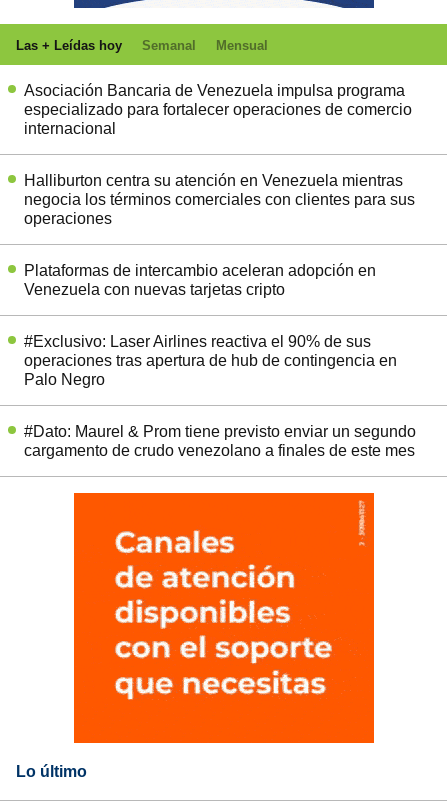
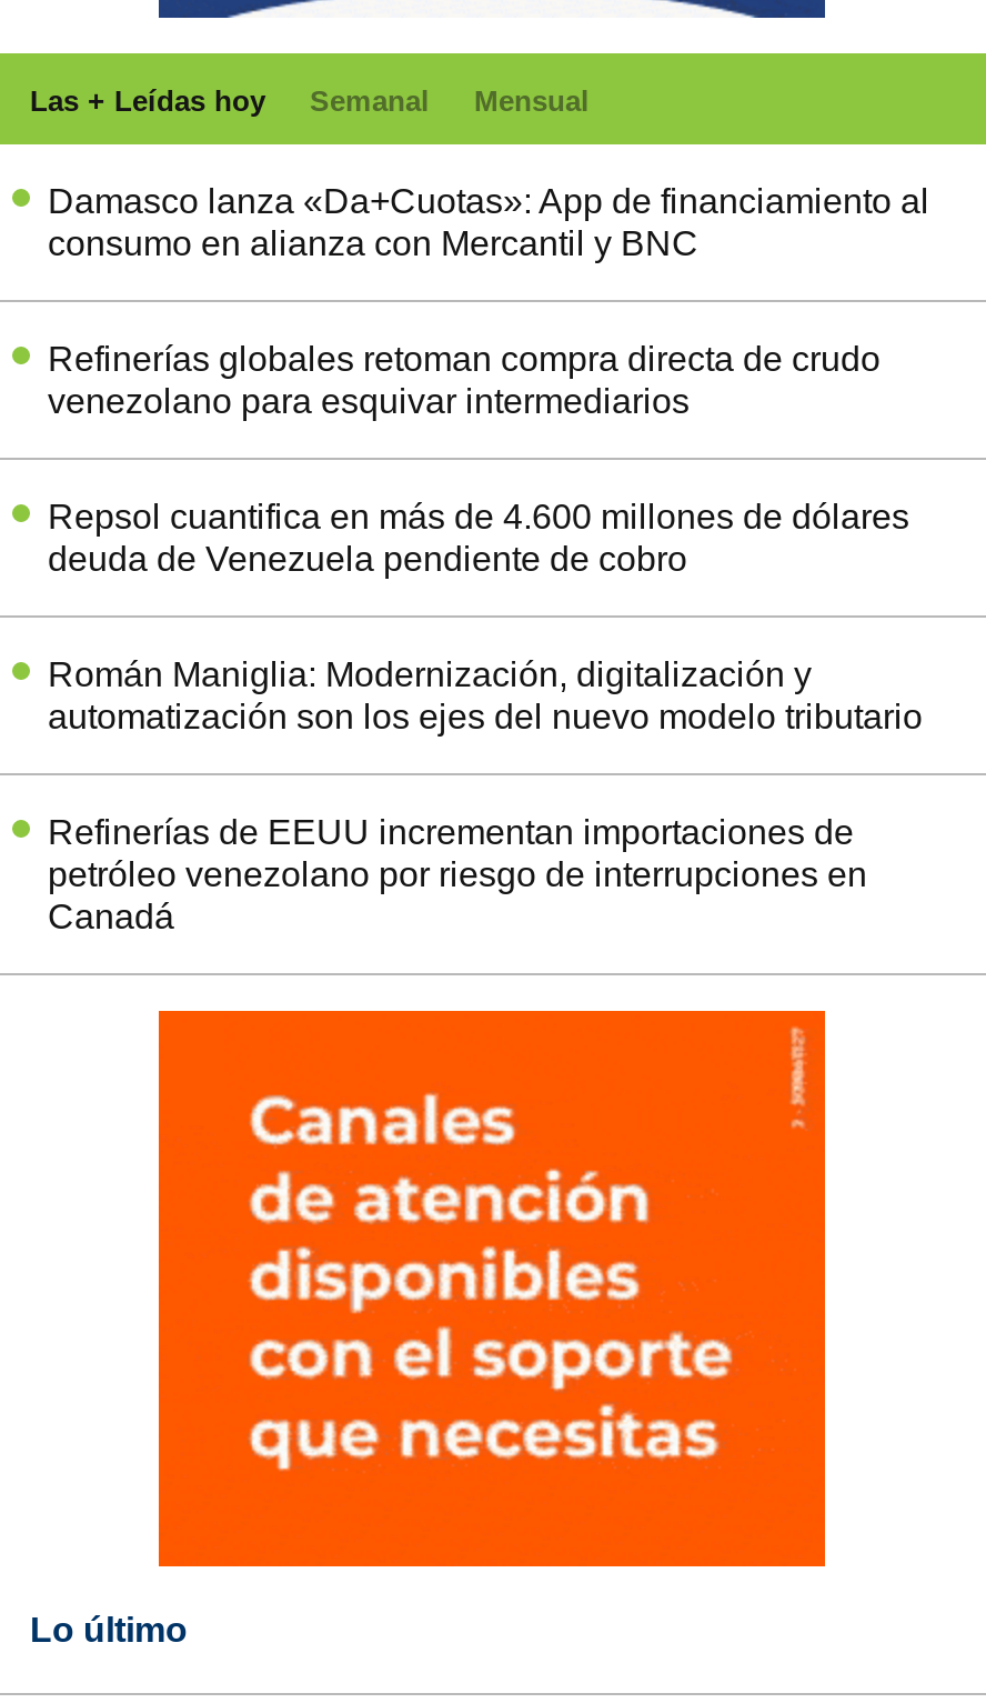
- Asociación Bancaria de Venezuela impulsa programa
- especializado para fortalecer operaciones de comercio
- internacional
+ Damasco lanza «Da+Cuotas»: App de financiamiento al
+ consumo en alianza con Mercantil y BNC

- Halliburton centra su atención en Venezuela mientras
- negocia los términos comerciales con clientes para sus
- operaciones
+ Refinerías globales retoman compra directa de crudo
+ venezolano para esquivar intermediarios

- Plataformas de intercambio aceleran adopción en
- Venezuela con nuevas tarjetas cripto
+ Repsol cuantifica en más de 4.600 millones de dólares
+ deuda de Venezuela pendiente de cobro

- #Exclusivo: Laser Airlines reactiva el 90% de sus
- operaciones tras apertura de hub de contingencia en
- Palo Negro
+ Román Maniglia: Modernización, digitalización y
+ automatización son los ejes del nuevo modelo tributario

- #Dato: Maurel & Prom tiene previsto enviar un segundo
- cargamento de crudo venezolano a finales de este mes
+ Refinerías de EEUU incrementan importaciones de
+ petróleo venezolano por riesgo de interrupciones en
+ Canadá
